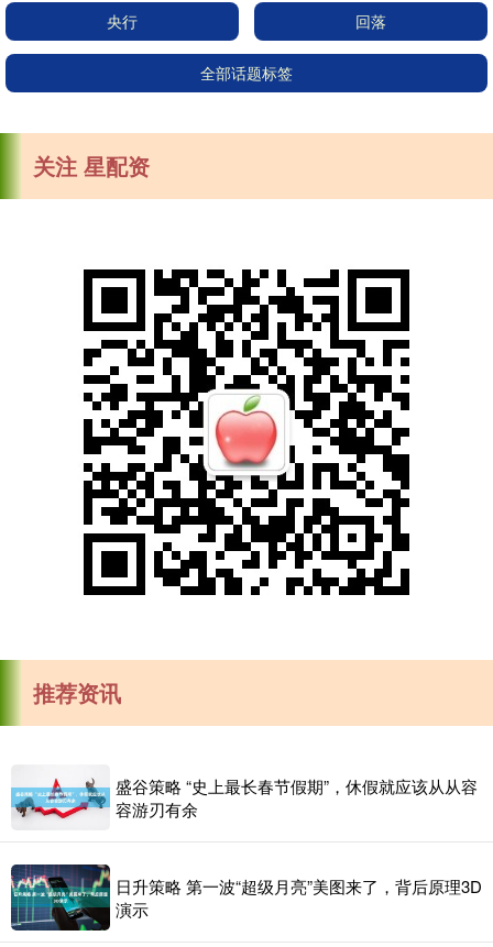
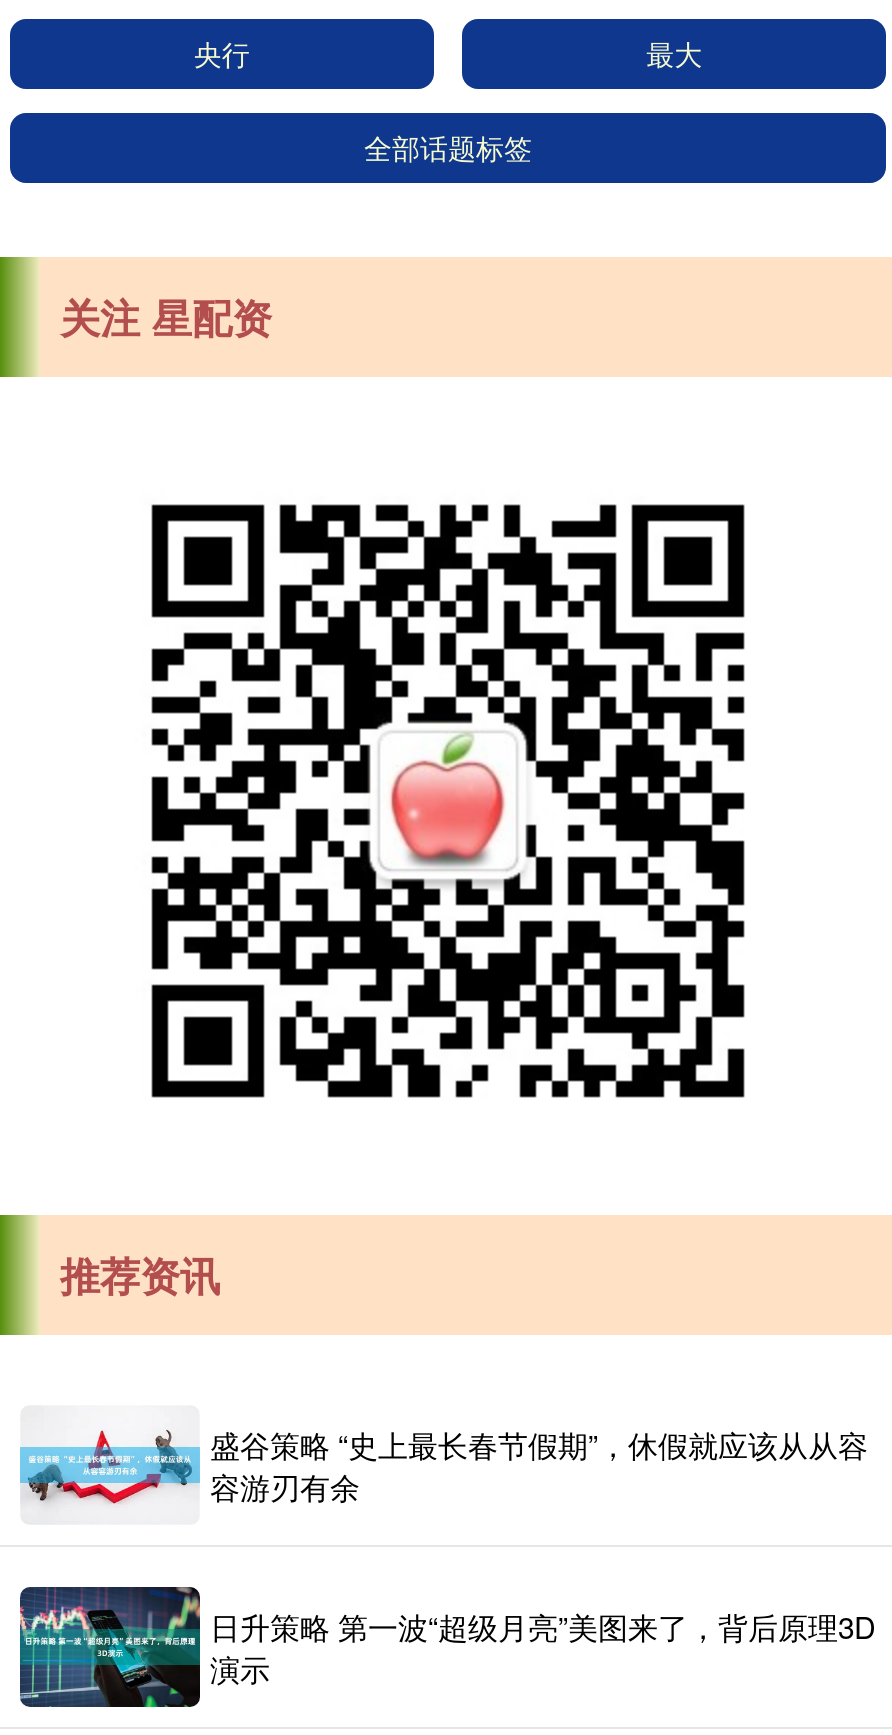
- 回落
+ 最大
